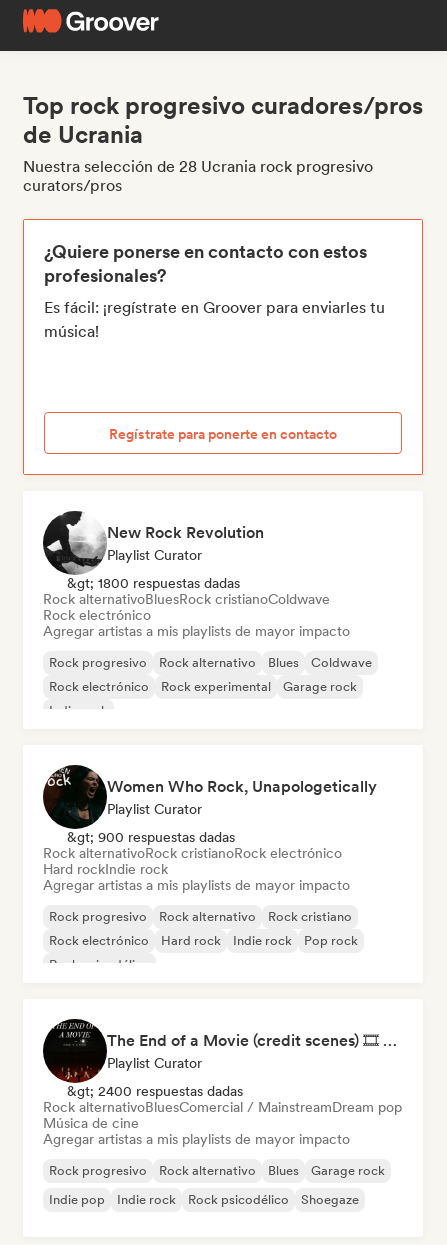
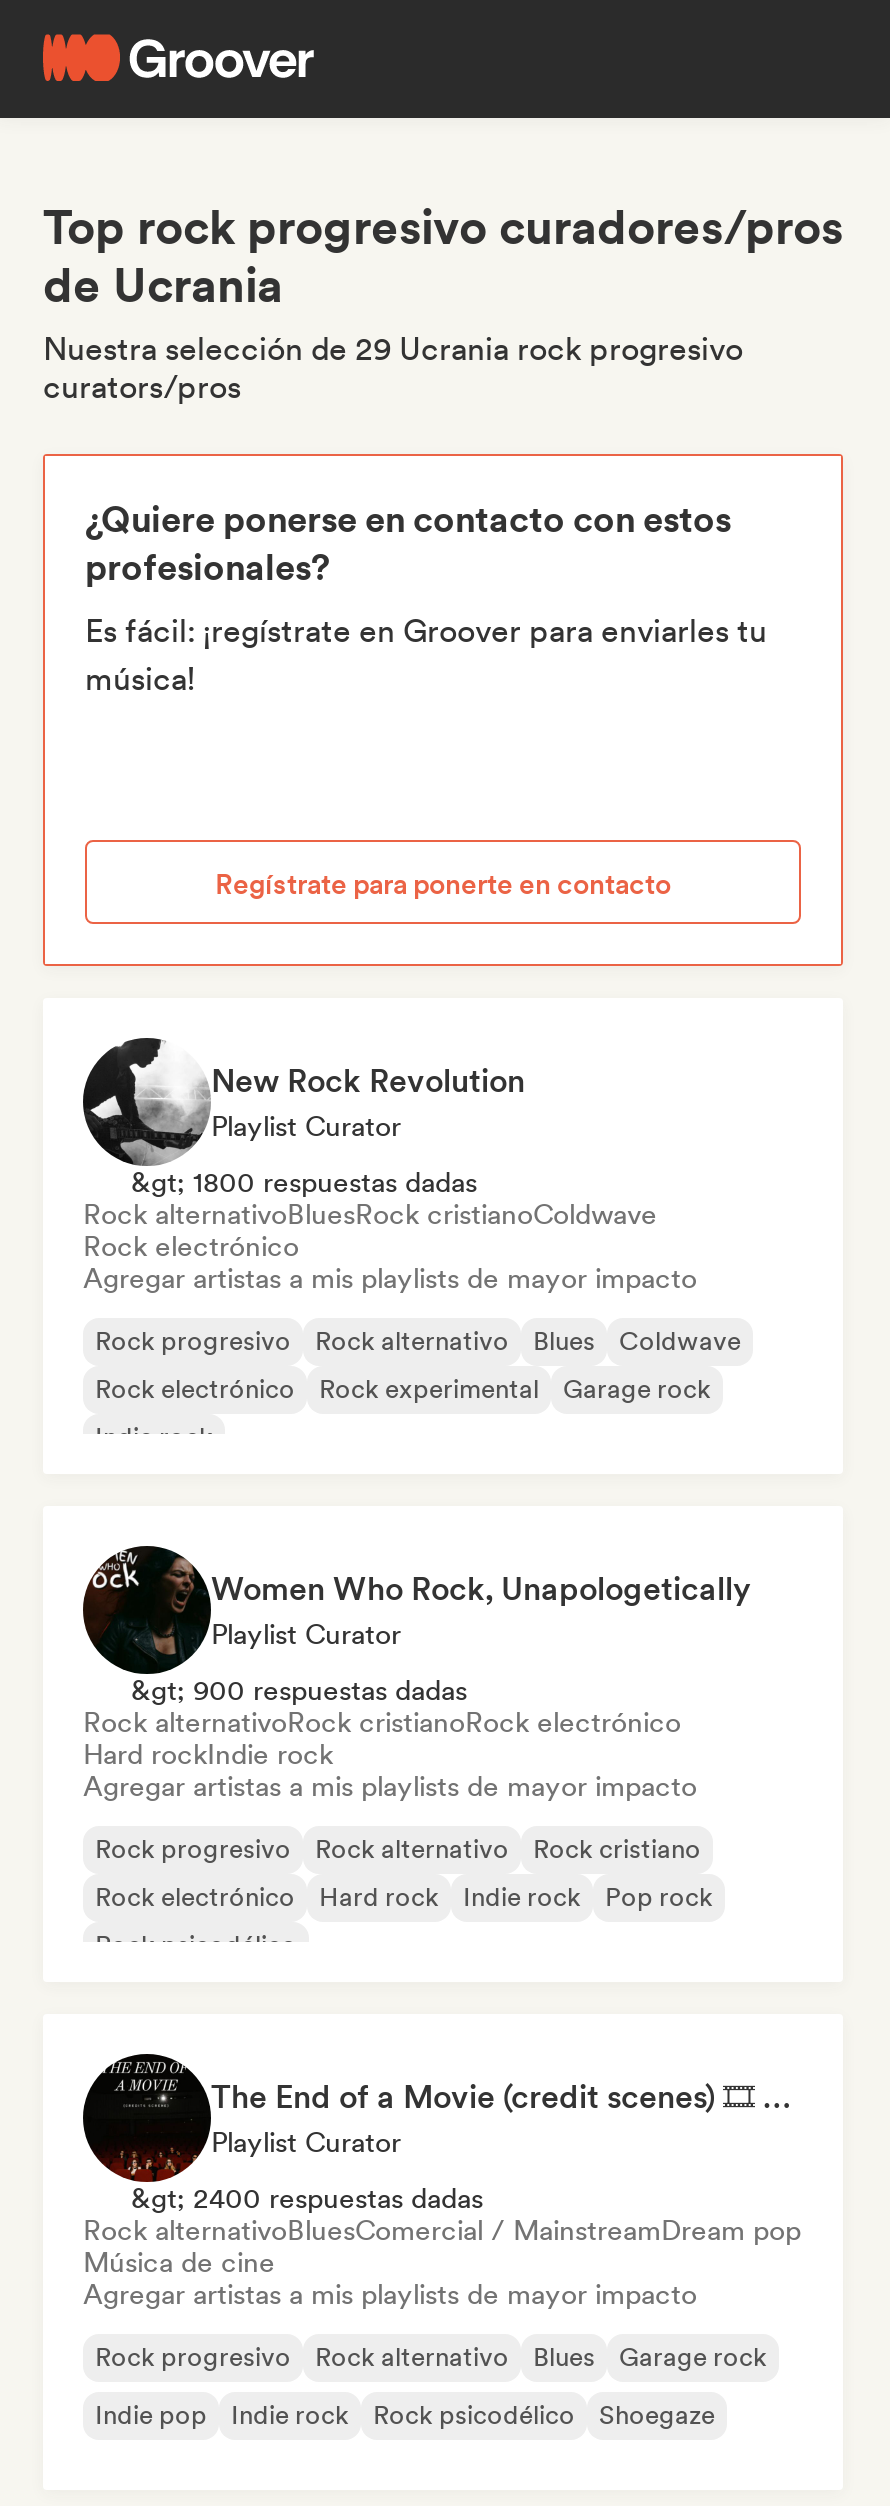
- Nuestra selección de 28 Ucrania rock progresivo
+ Nuestra selección de 29 Ucrania rock progresivo
